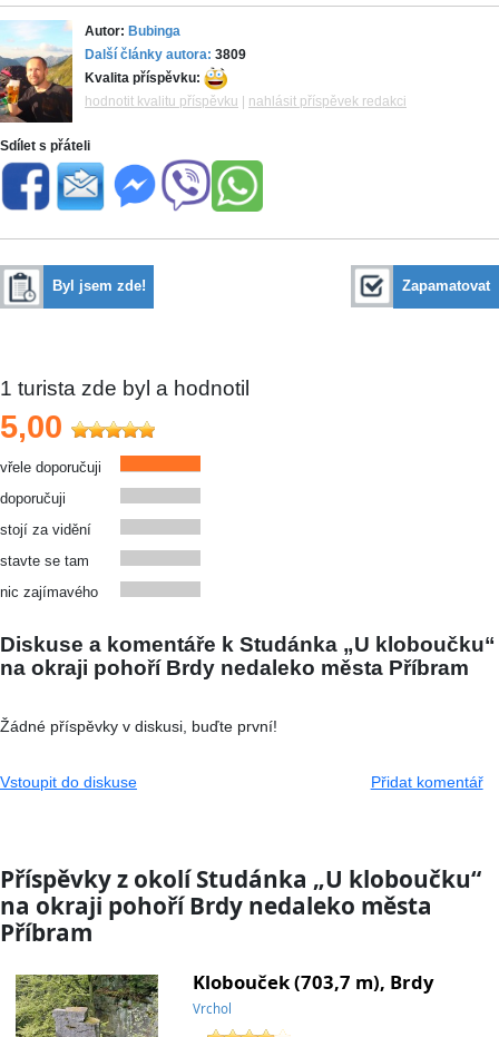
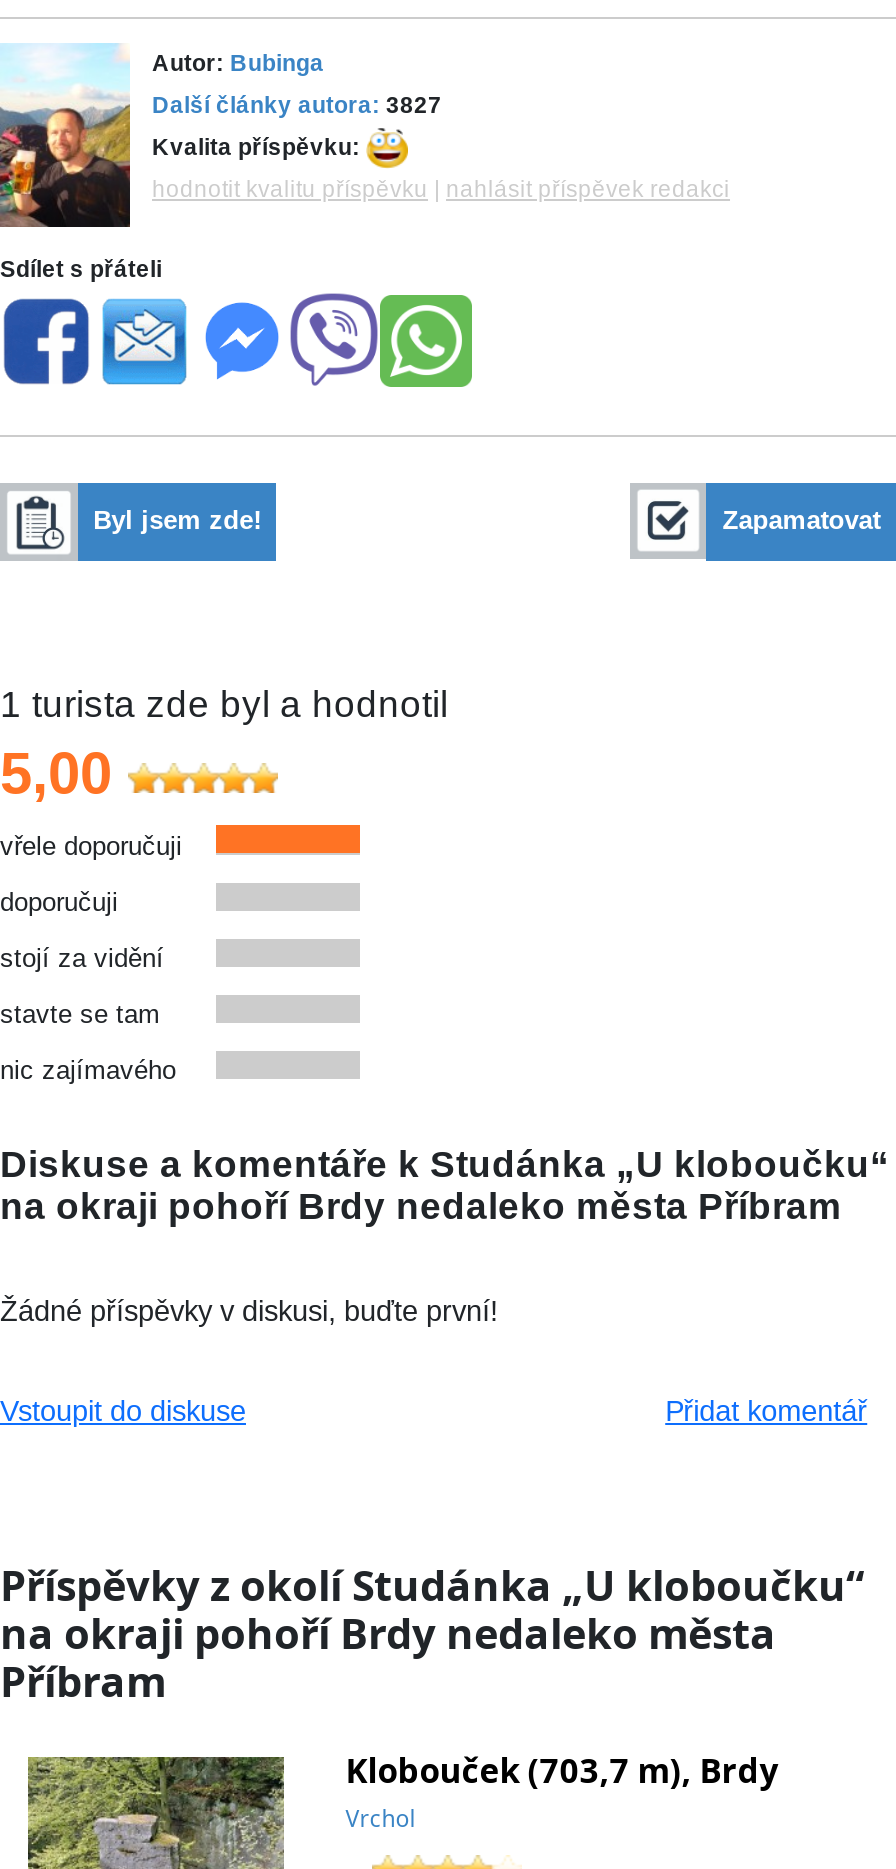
- Další články autora: 3809
+ Další články autora: 3827
